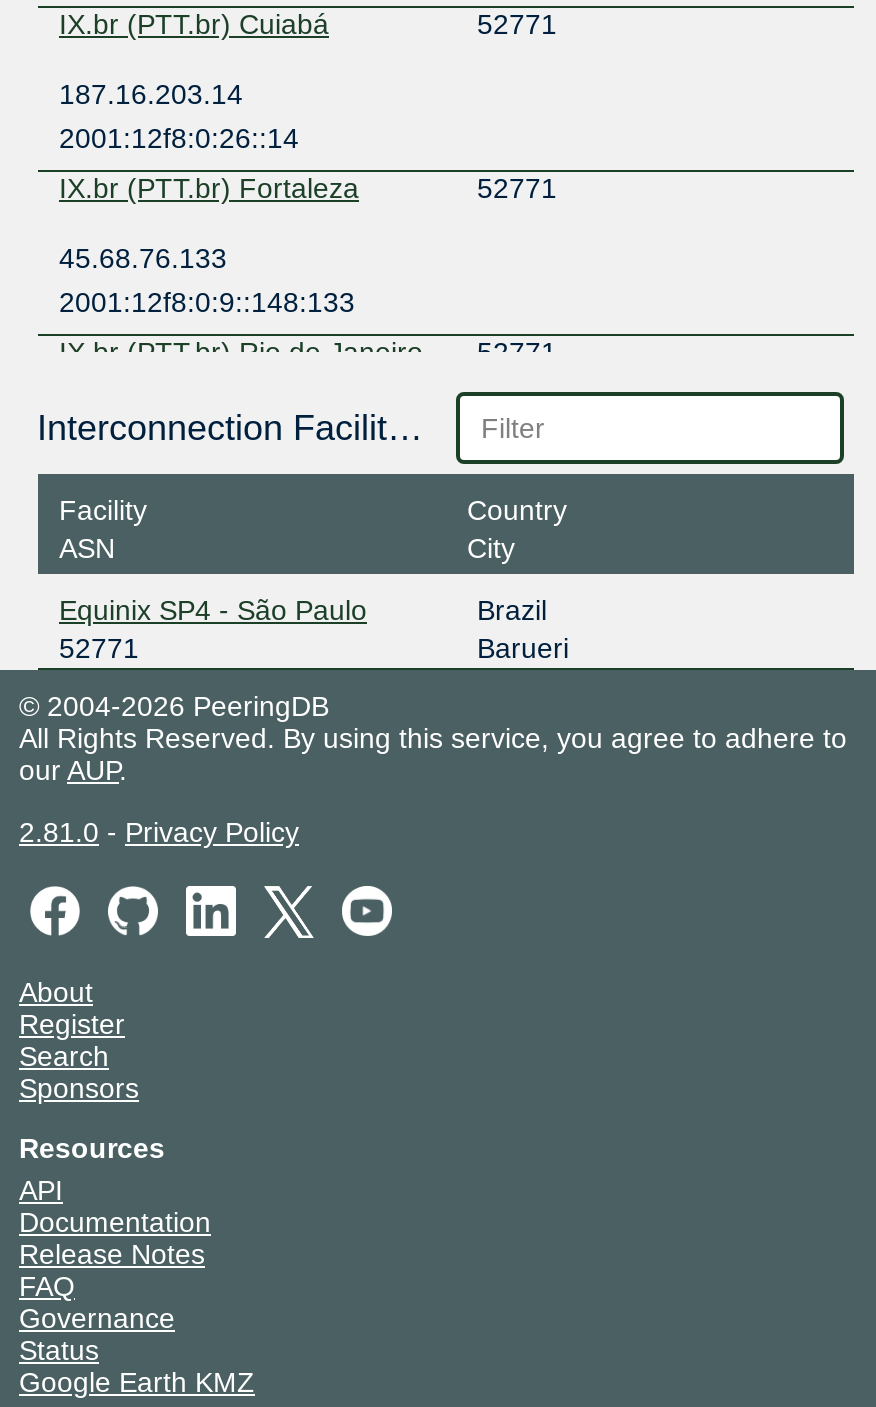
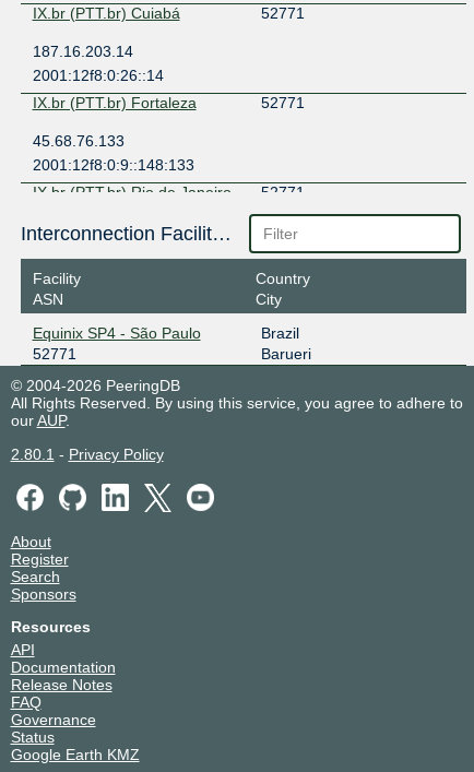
- 2.81.0 - Privacy Policy
+ 2.80.1 - Privacy Policy
